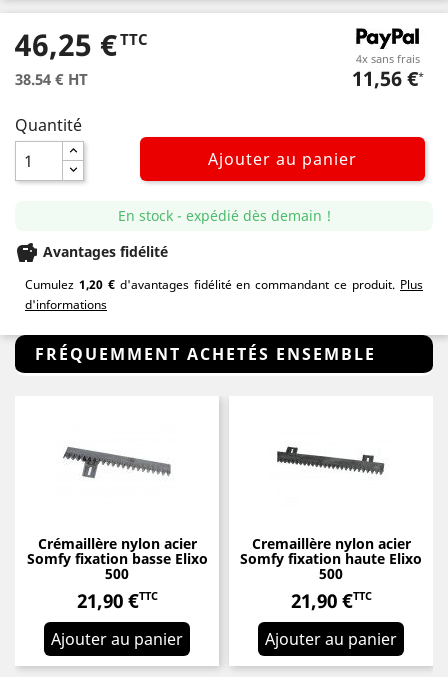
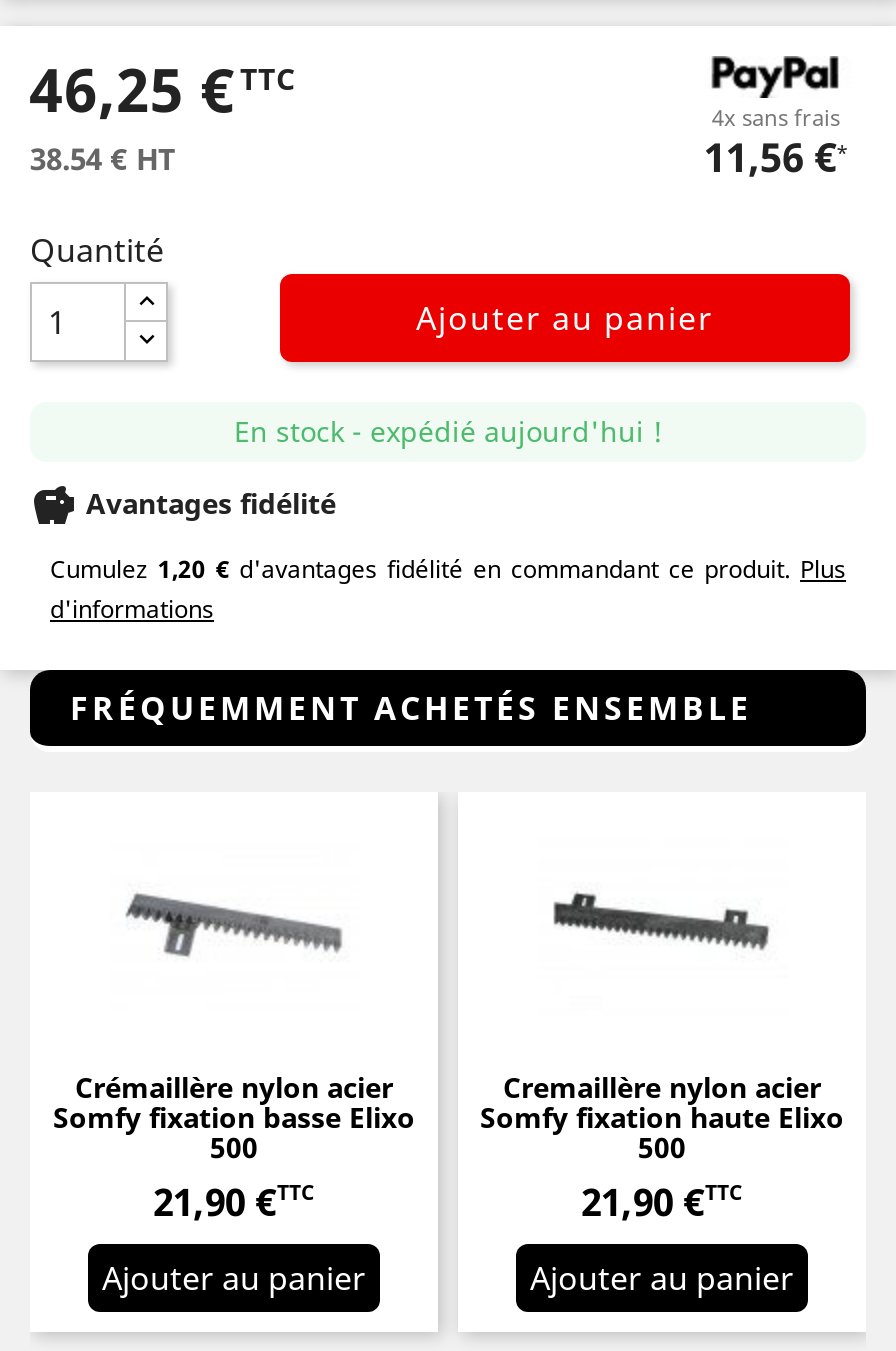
- En stock - expédié dès demain !
+ En stock - expédié aujourd'hui !
